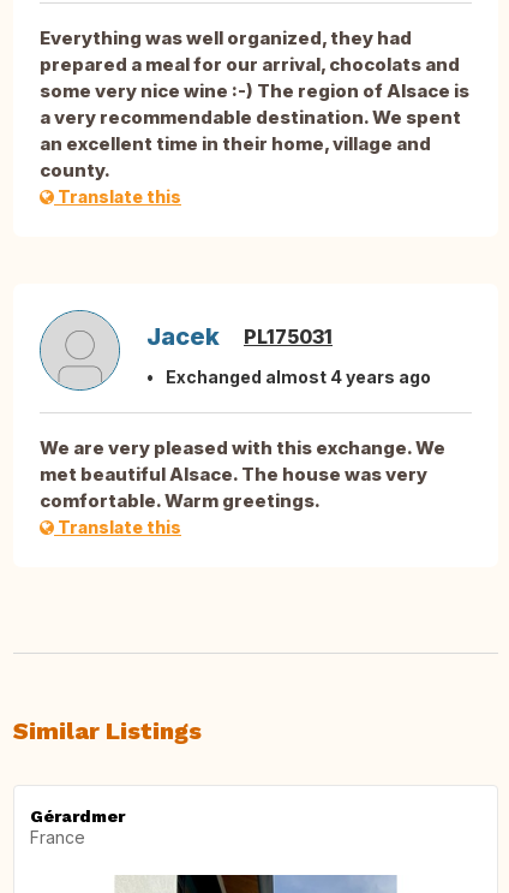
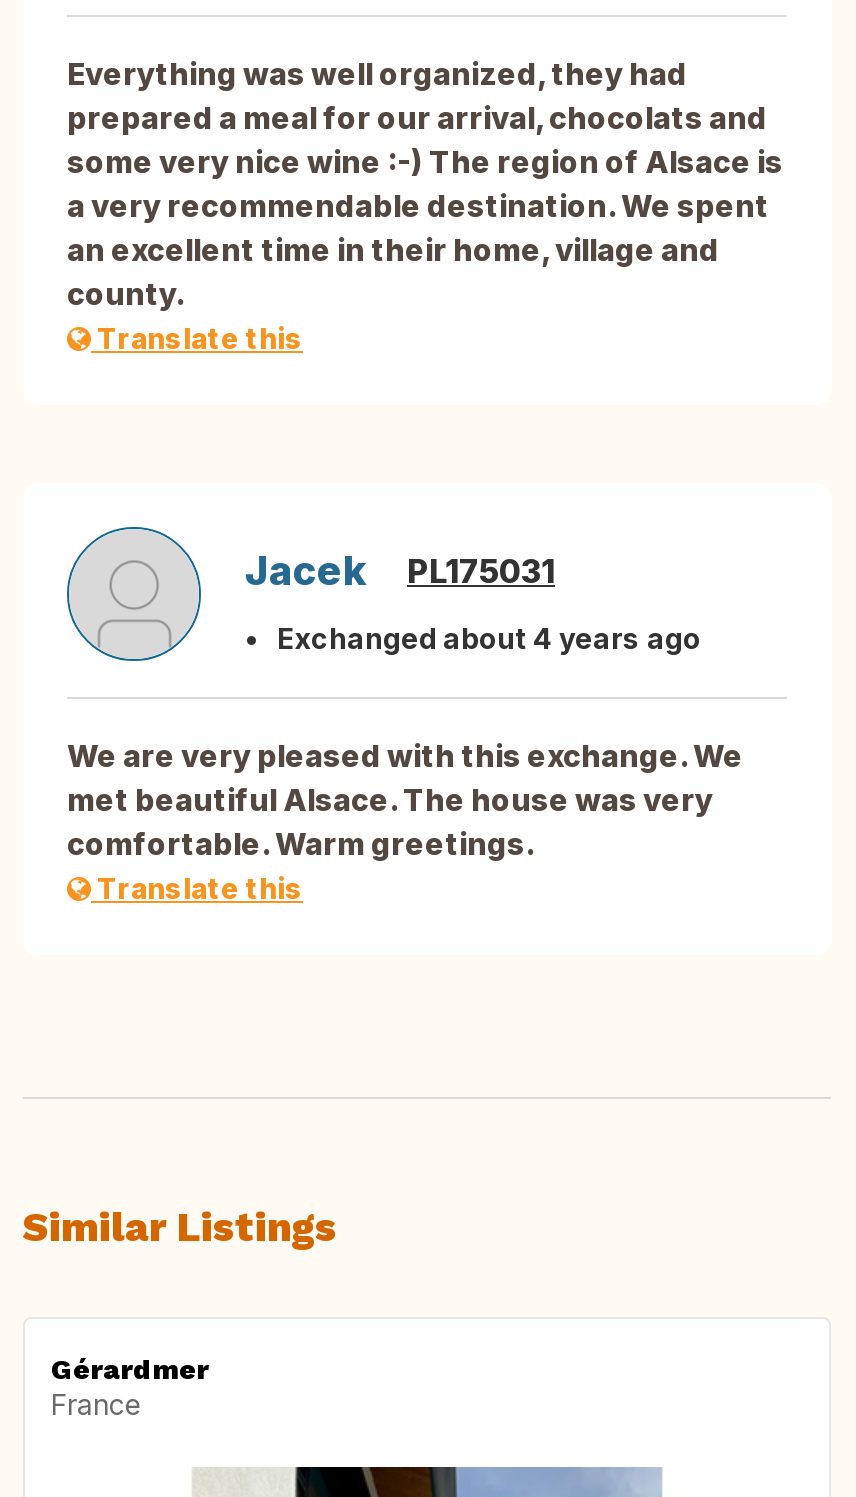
- Exchanged almost 4 years ago
+ Exchanged about 4 years ago
